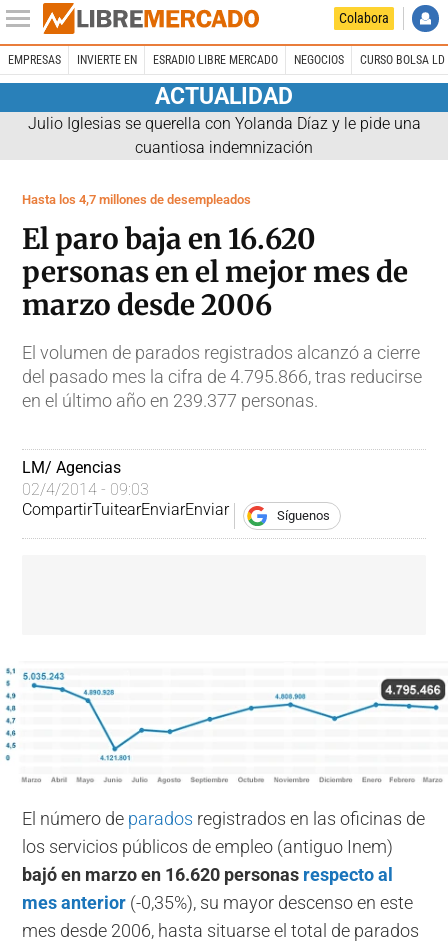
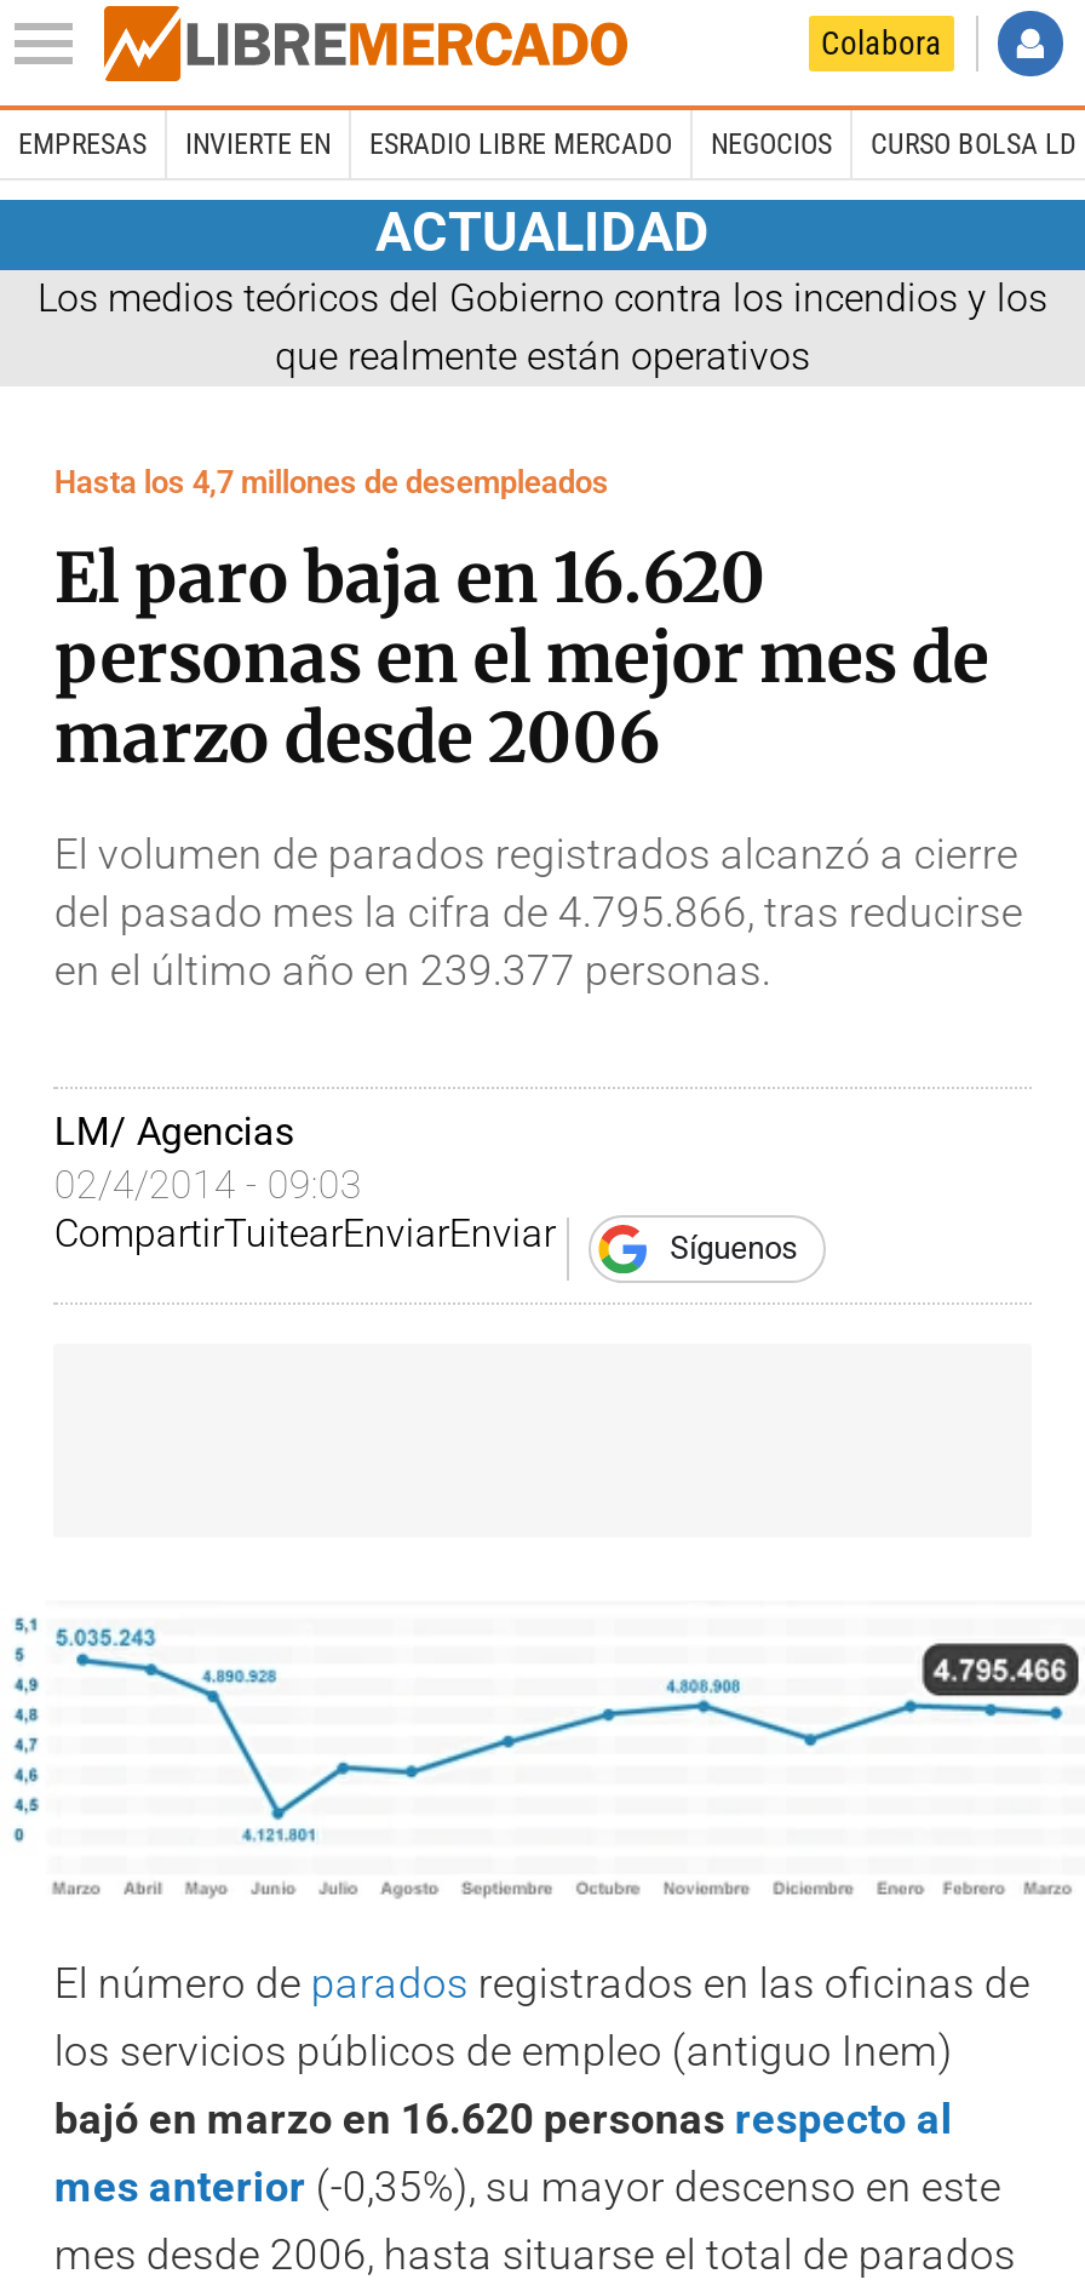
- Julio Iglesias se querella con Yolanda Díaz y le pide una
- cuantiosa indemnización
+ Los medios teóricos del Gobierno contra los incendios y los
+ que realmente están operativos
